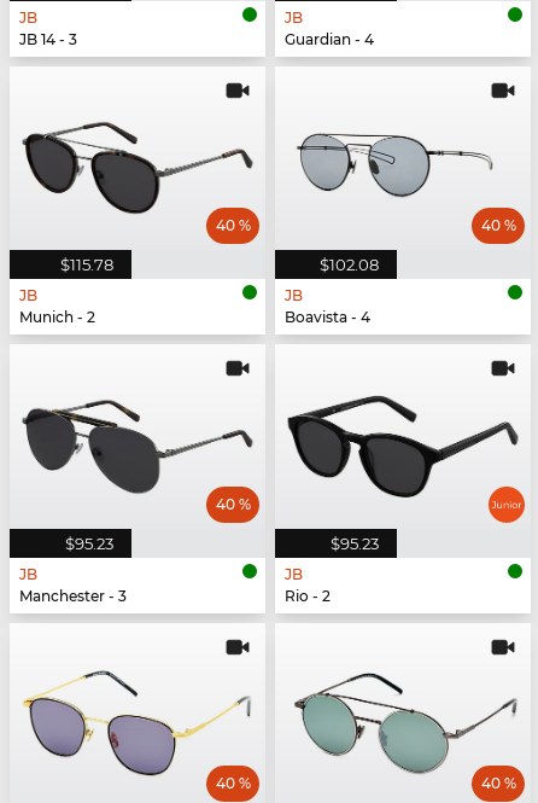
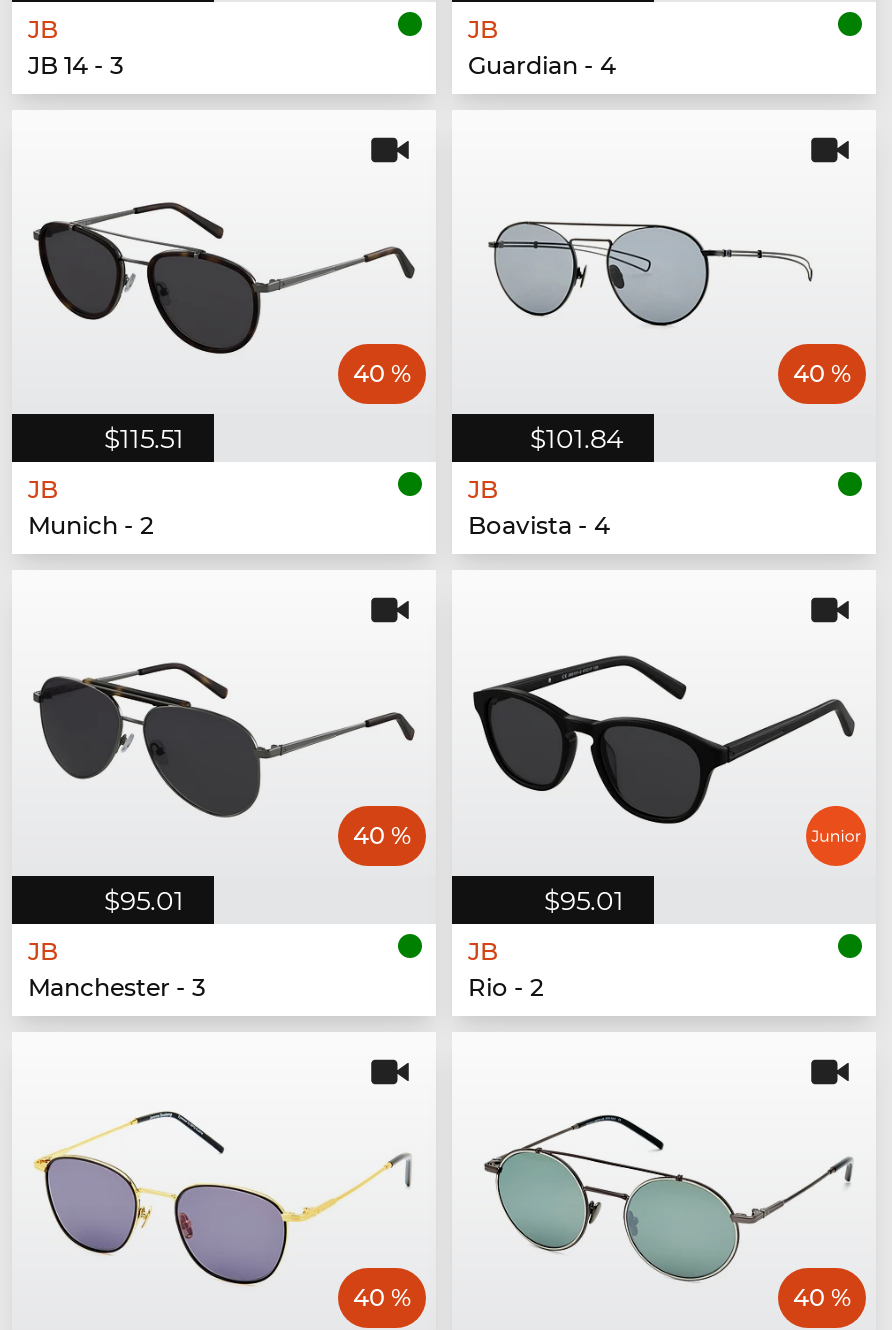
- $115.78
+ $115.51

- $102.08
+ $101.84

- $95.23
+ $95.01

- $95.23
+ $95.01
